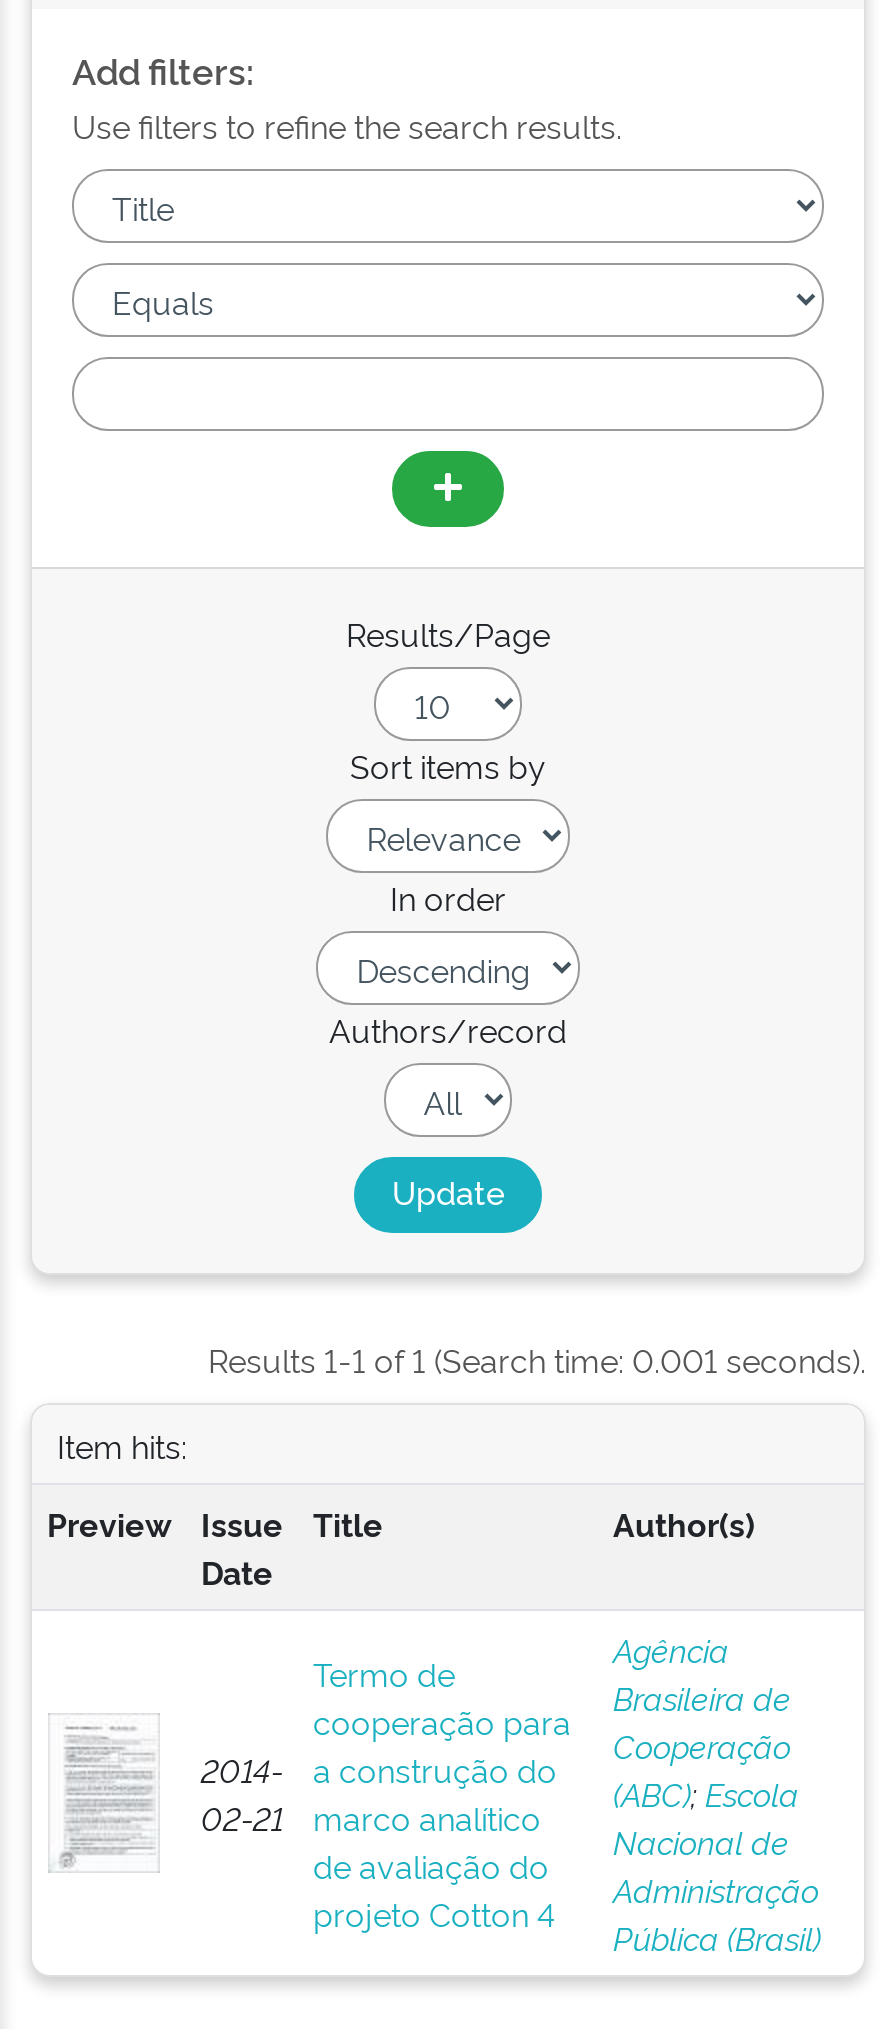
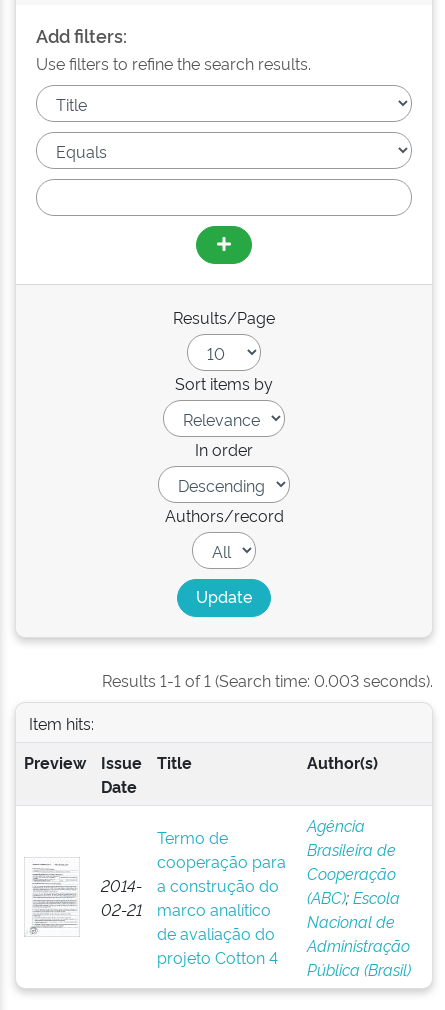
- Results 1-1 of 1 (Search time: 0.001 seconds).
+ Results 1-1 of 1 (Search time: 0.003 seconds).
